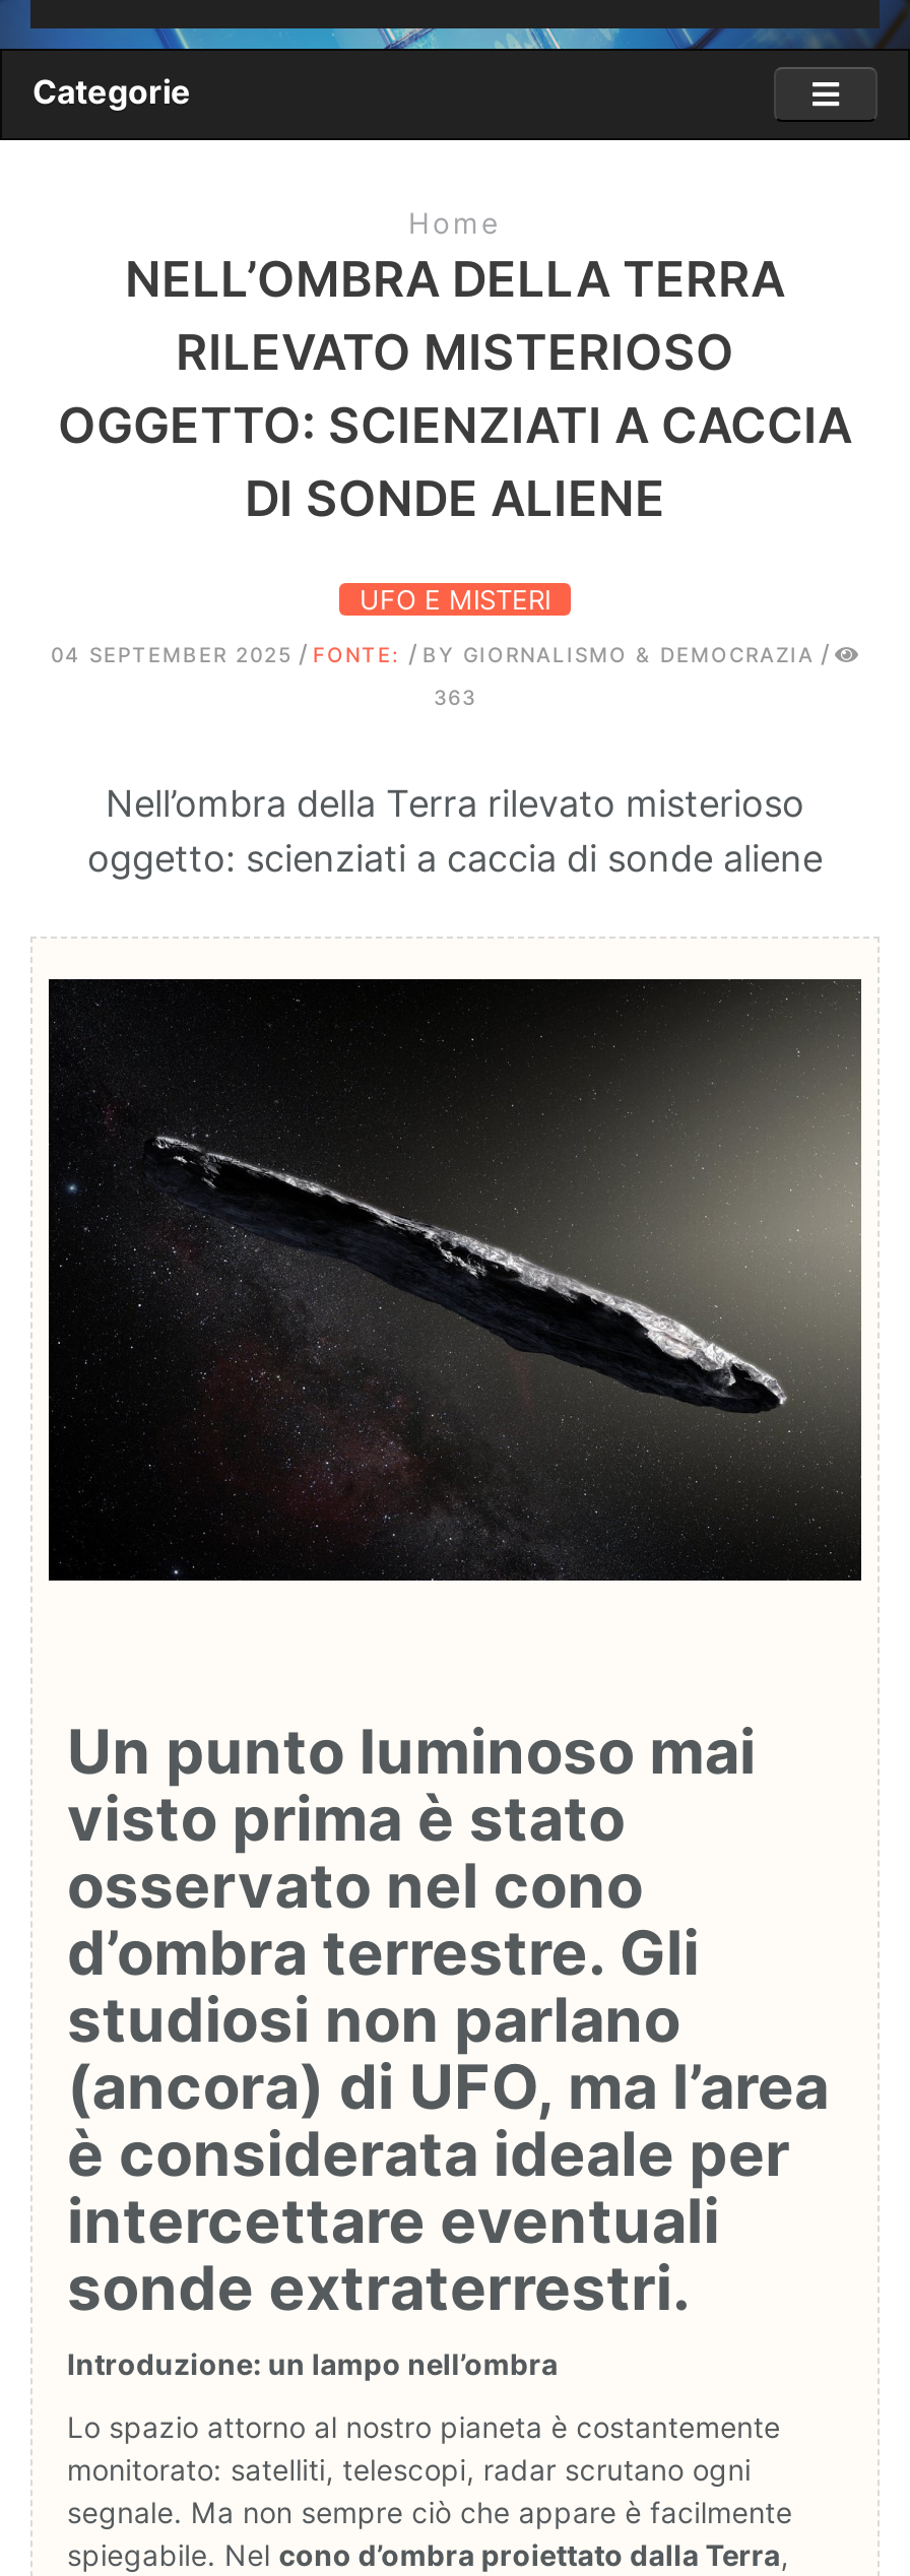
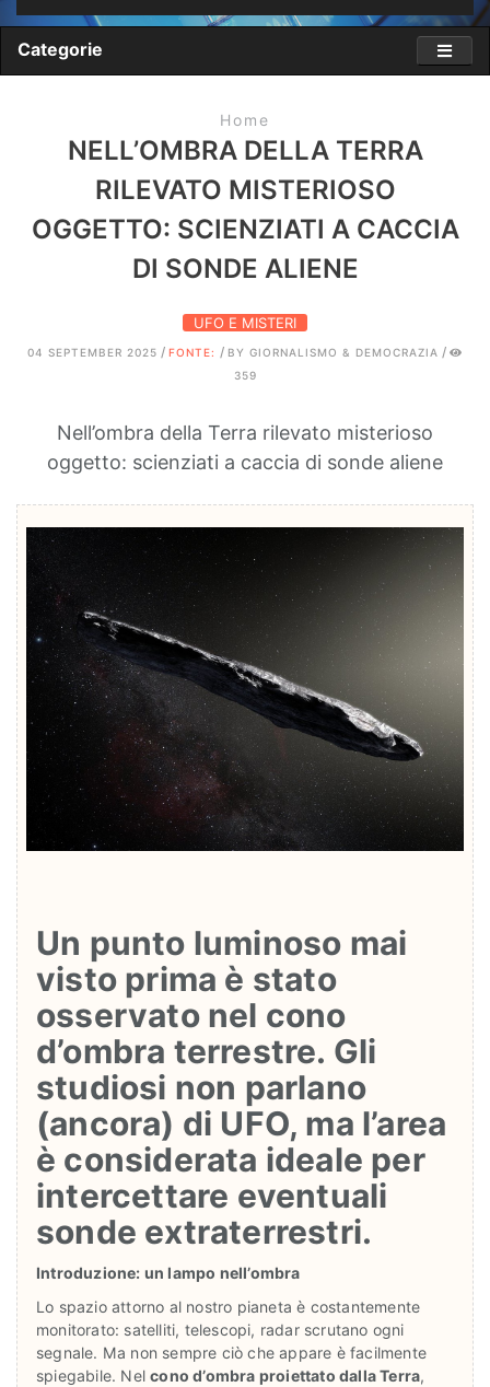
- 363
+ 359
